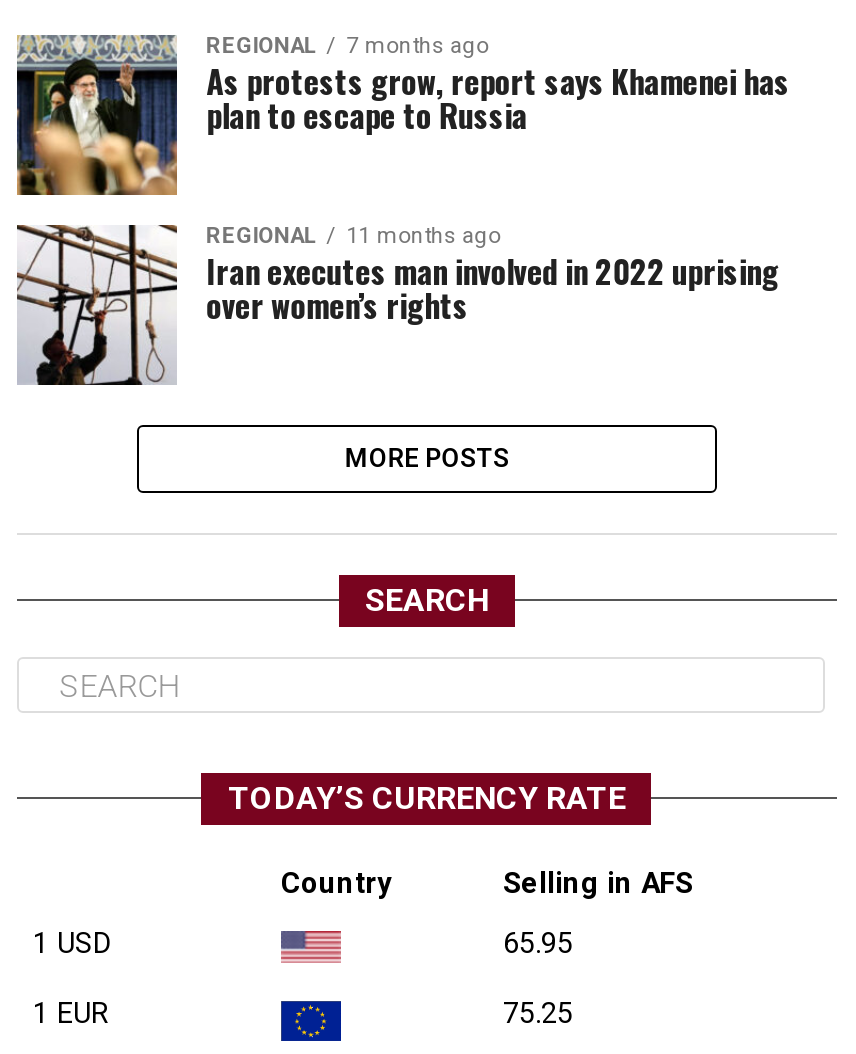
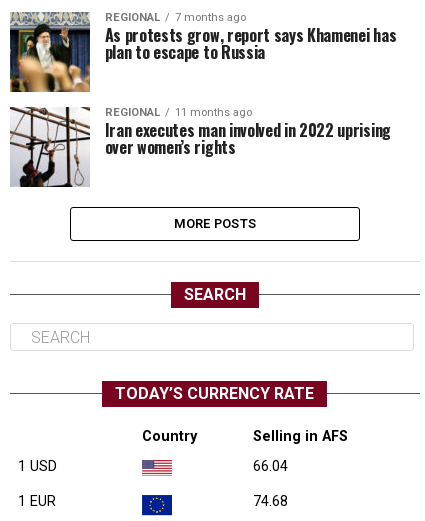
- 65.95
+ 66.04

- 75.25
+ 74.68
